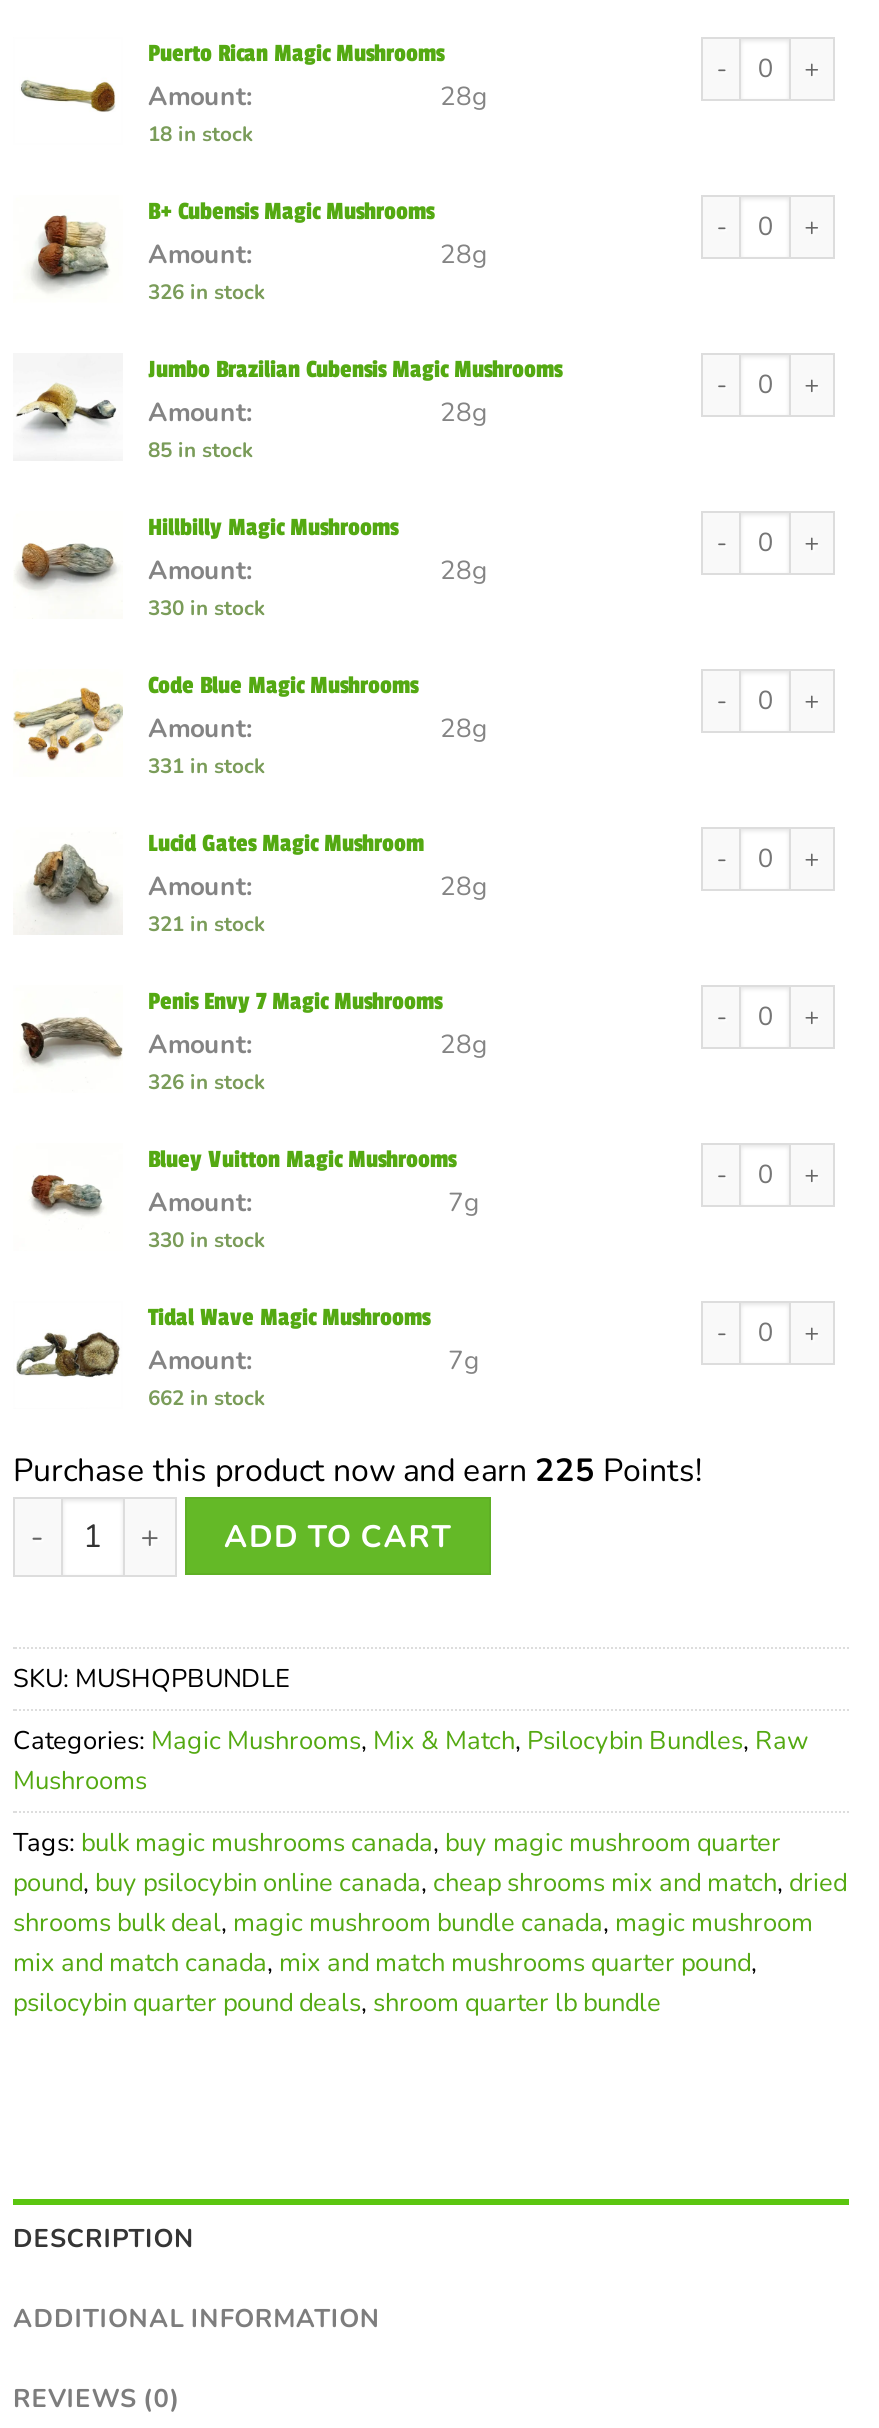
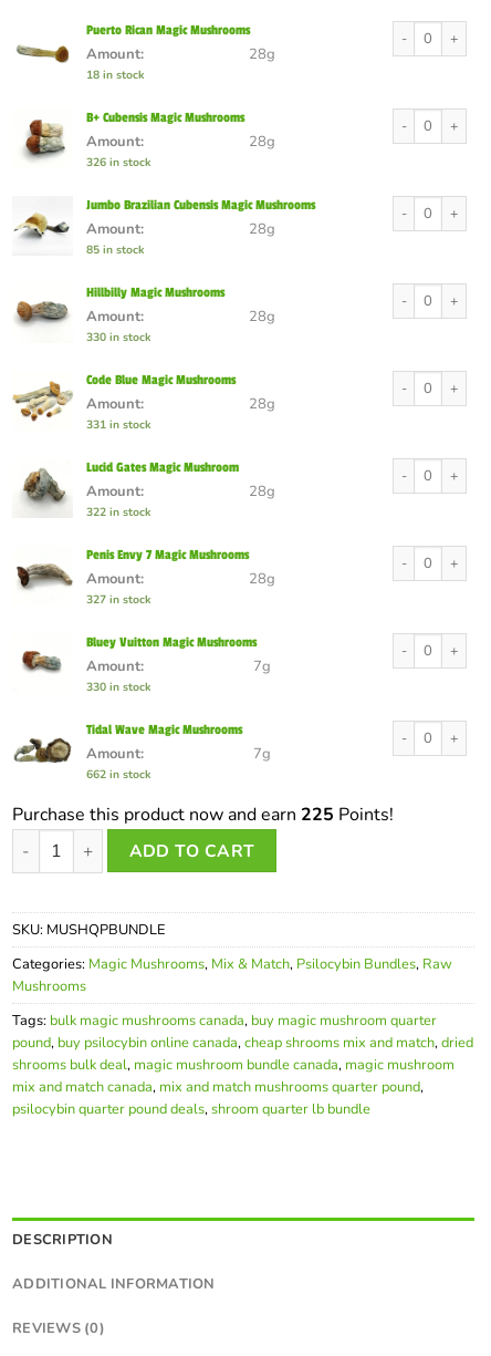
- 321 in stock
+ 322 in stock

- 326 in stock
+ 327 in stock
